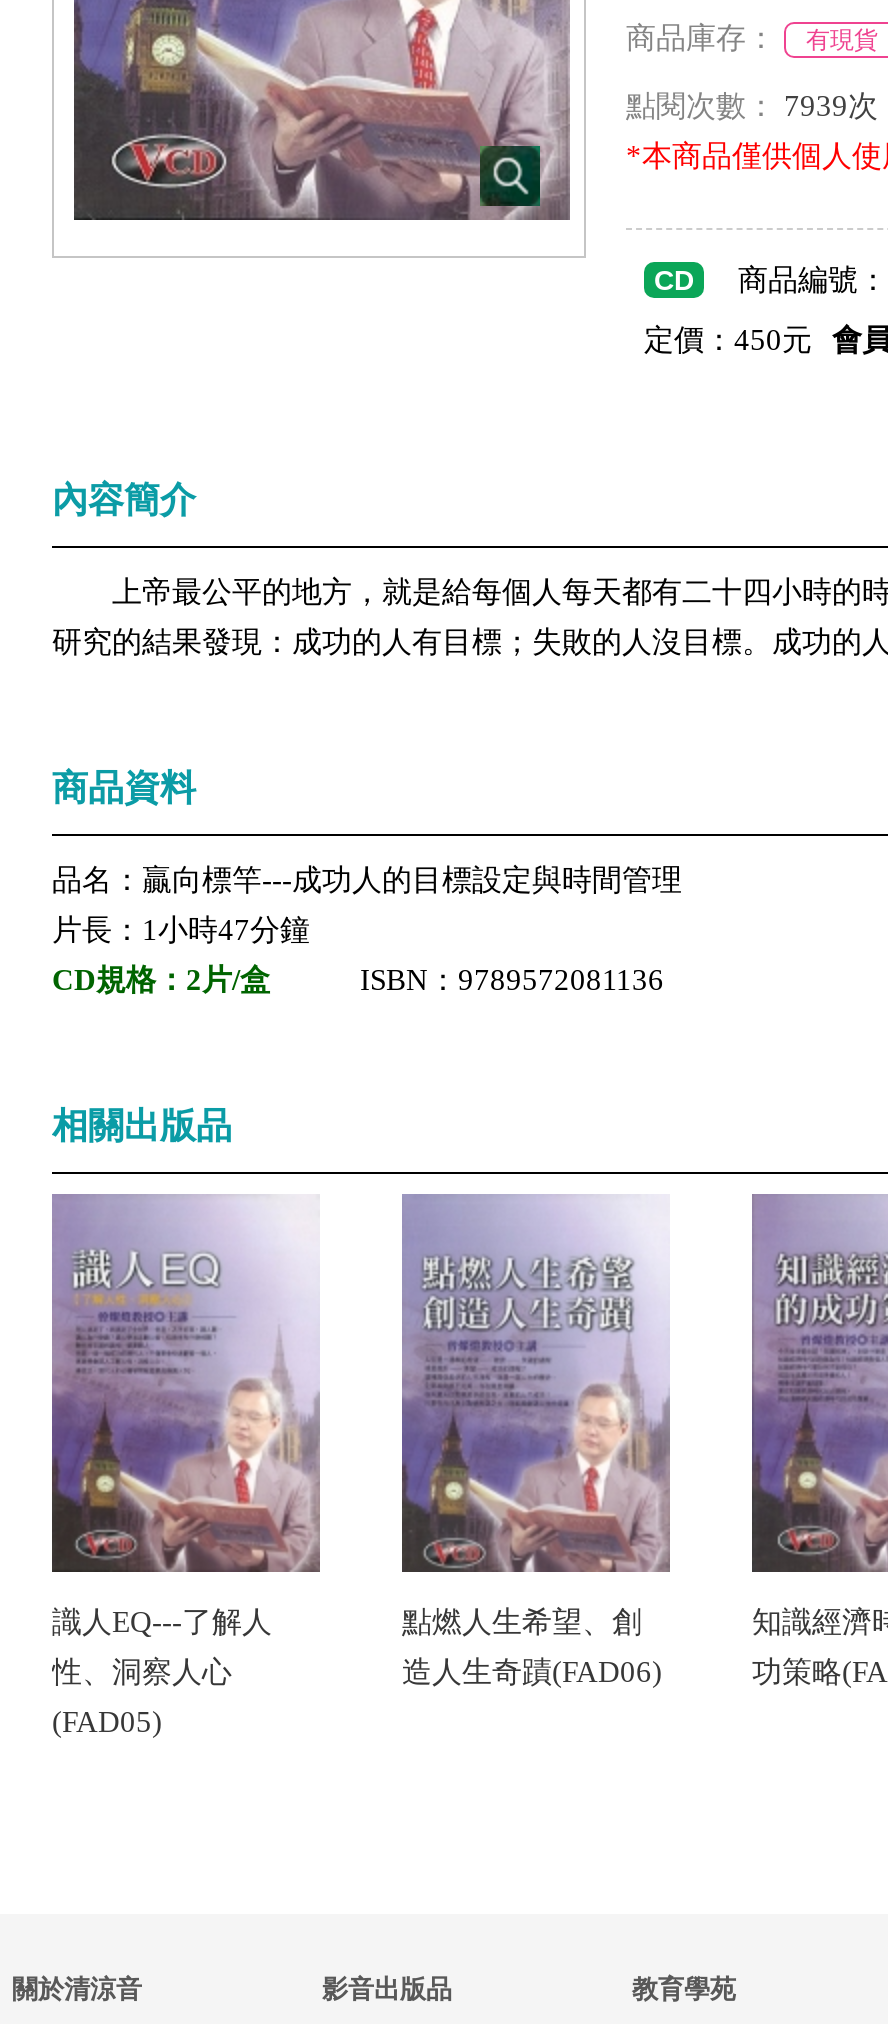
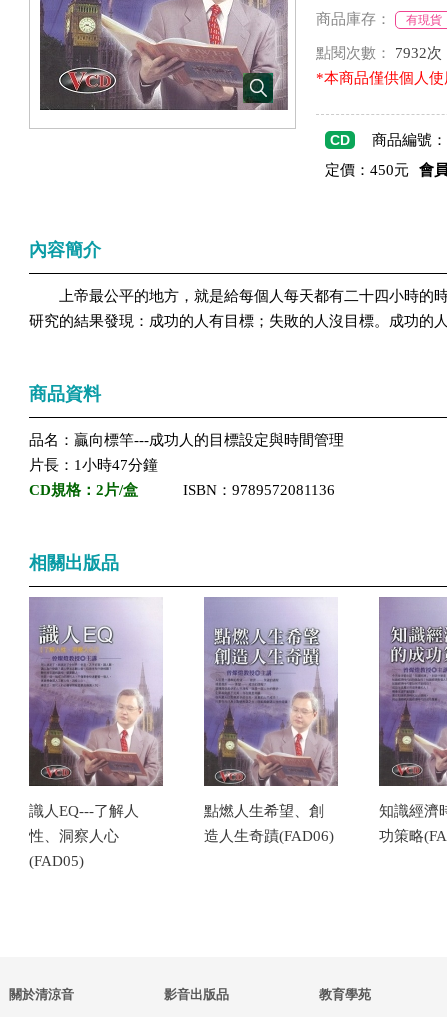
- 點閱次數： 7939次
+ 點閱次數： 7932次
